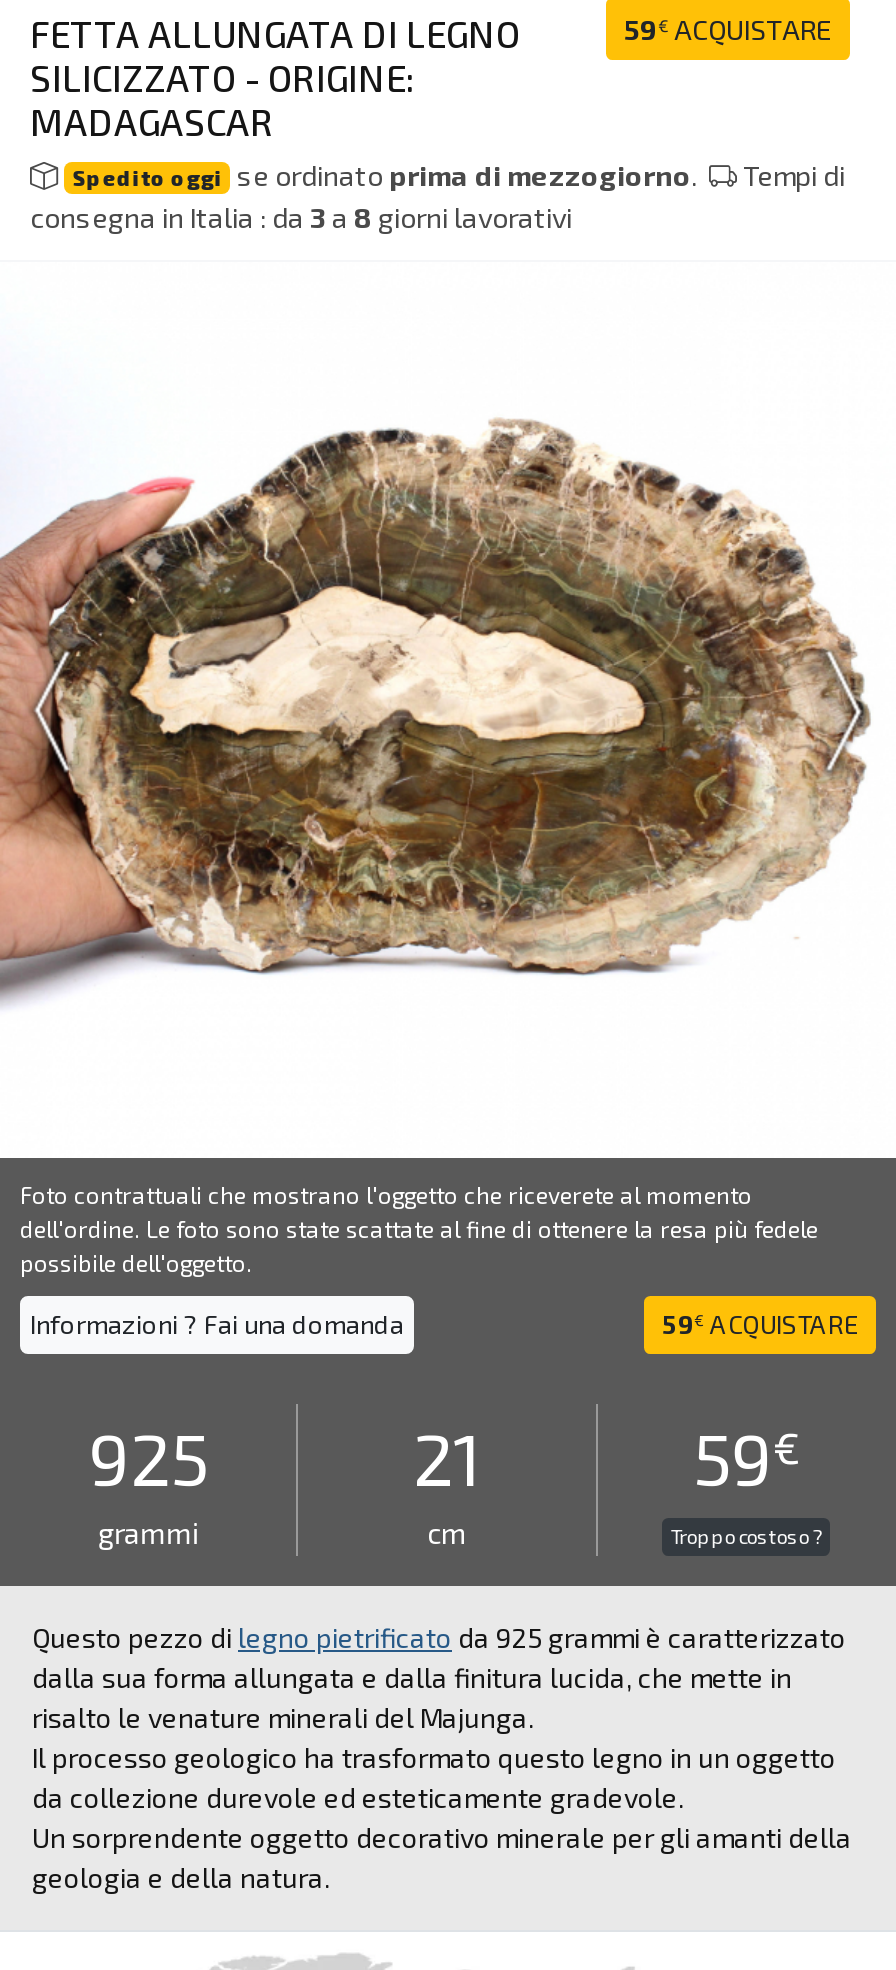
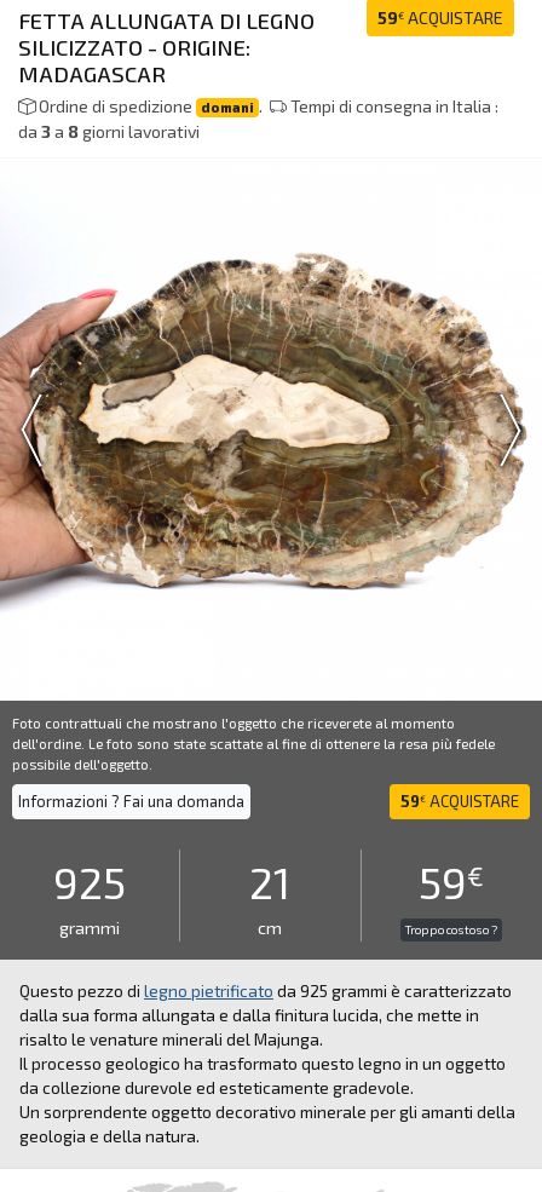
- Spedito oggi se ordinato prima di mezzogiorno.
- Tempi di
- consegna in Italia : da 3 a 8 giorni lavorativi
+ Ordine di spedizione domani .
+ Tempi di consegna in Italia :
+ da 3 a 8 giorni lavorativi
